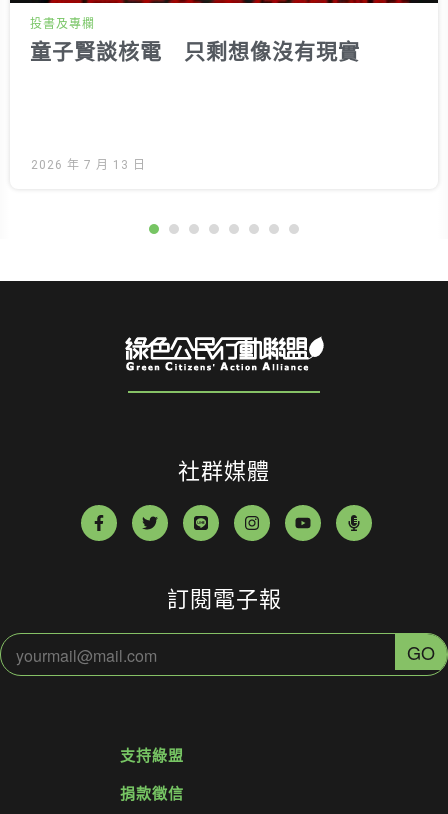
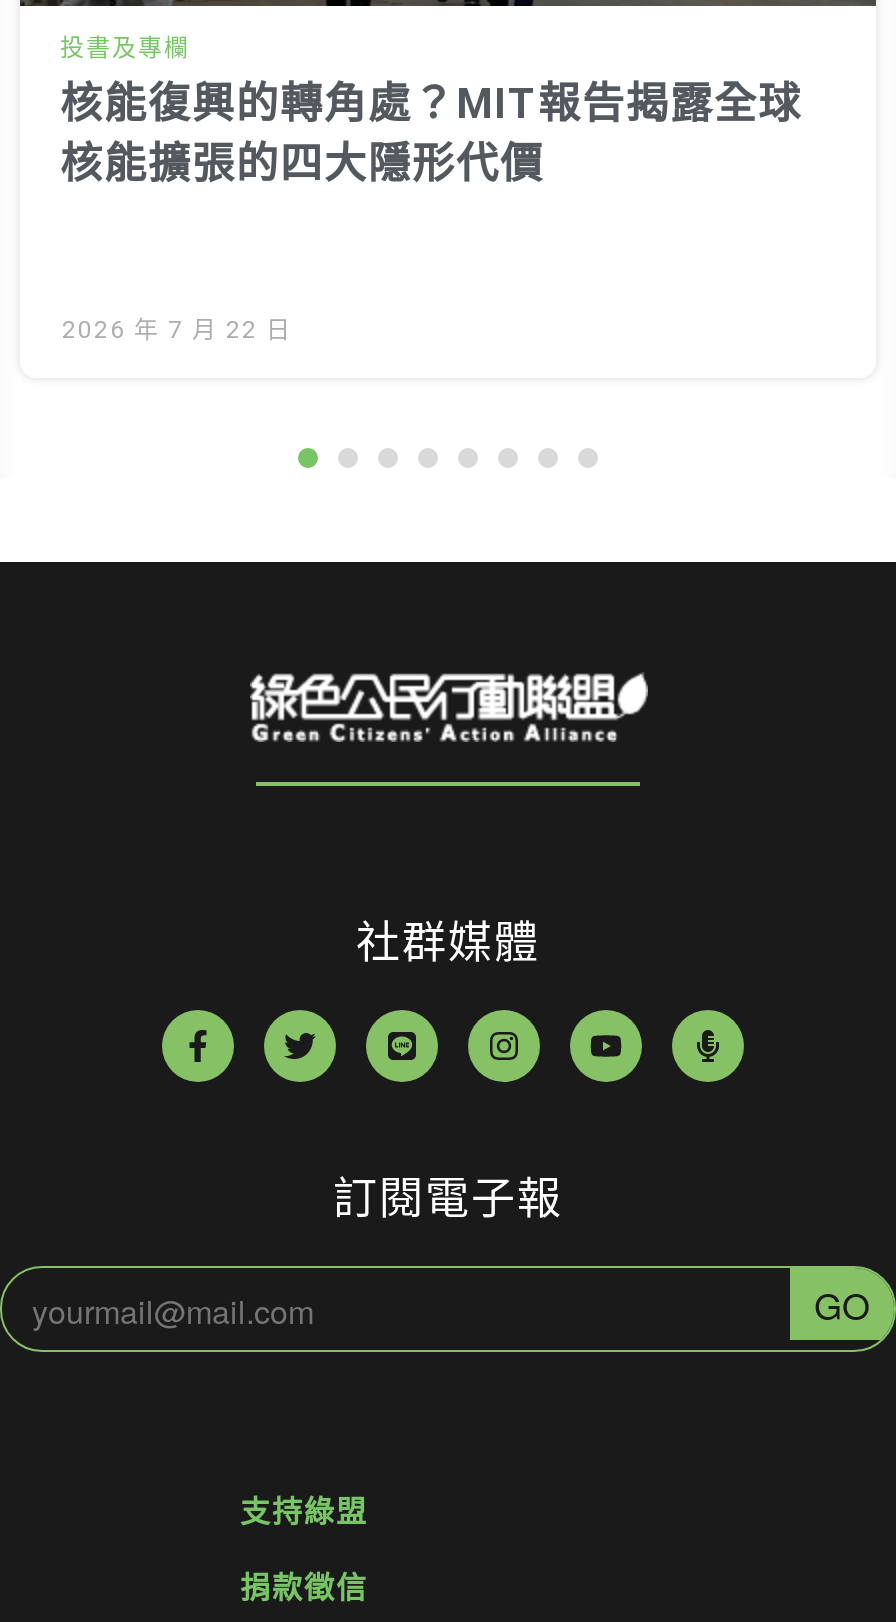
- 童子賢談核電 只剩想像沒有現實
+ 核能復興的轉角處？MIT報告揭露全球
+ 核能擴張的四大隱形代價

- 2026 年 7 月 13 日
+ 2026 年 7 月 22 日
